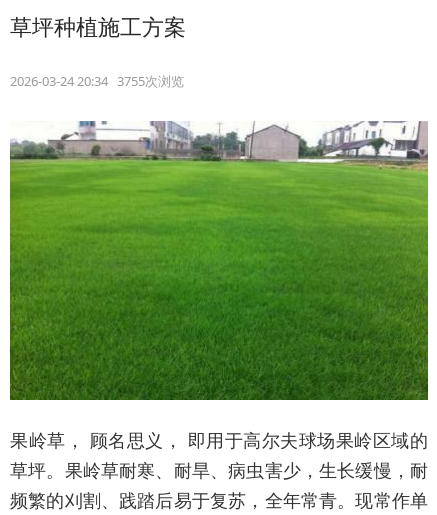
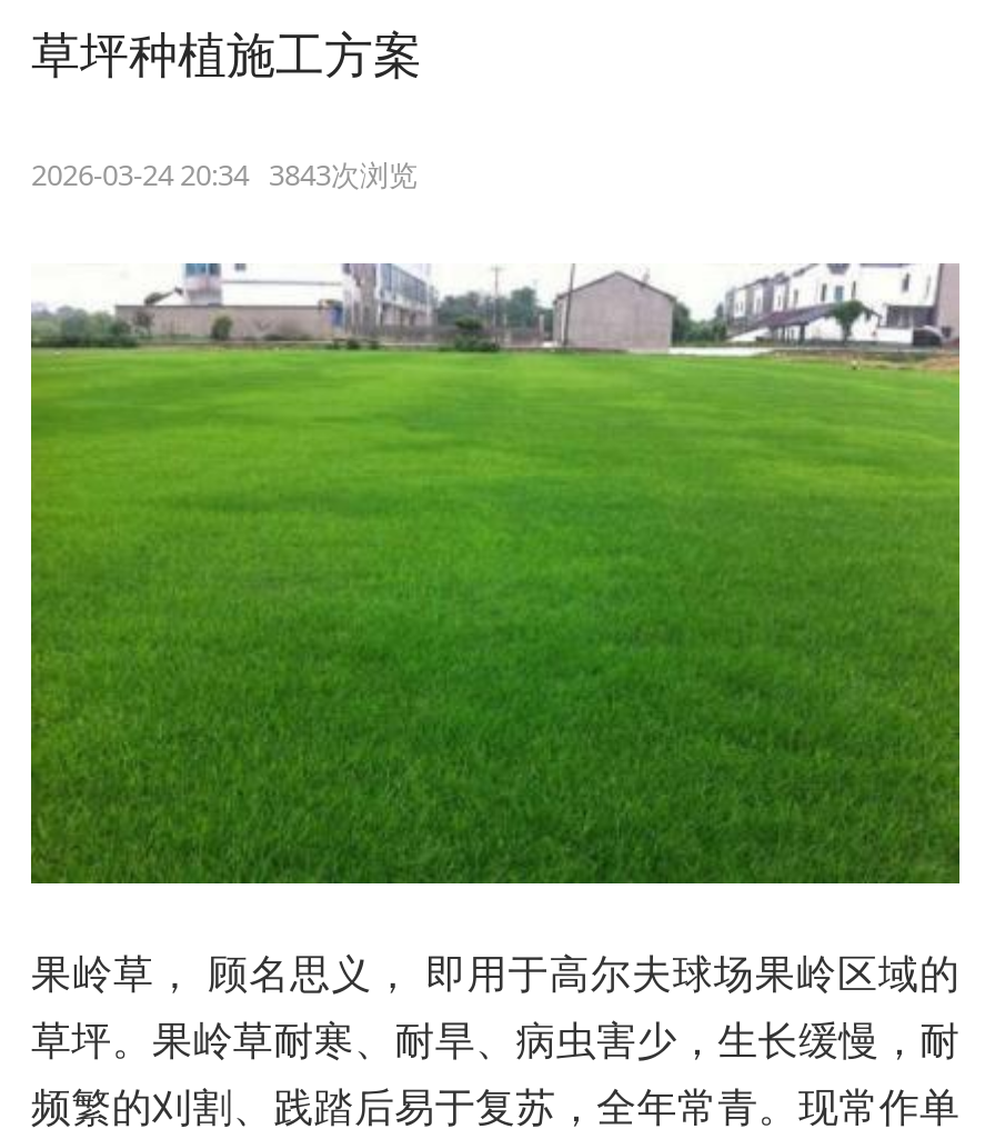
- 2026-03-24 20:34 3755次浏览
+ 2026-03-24 20:34 3843次浏览
